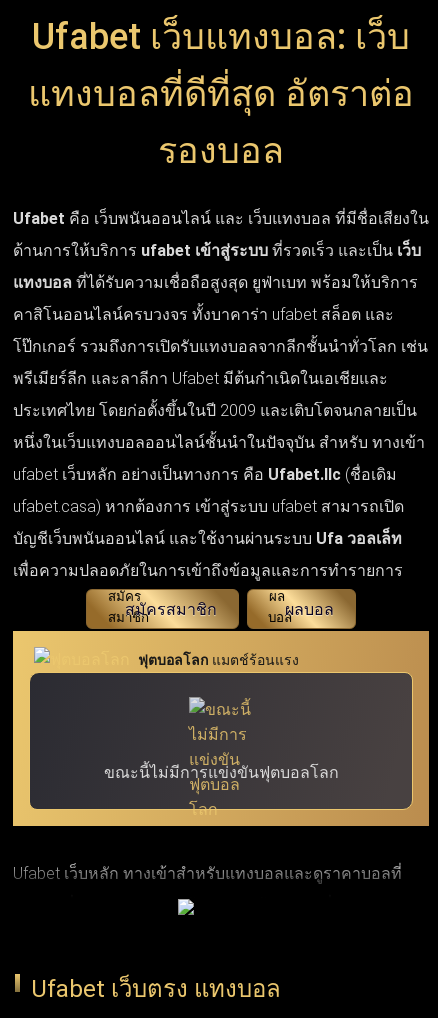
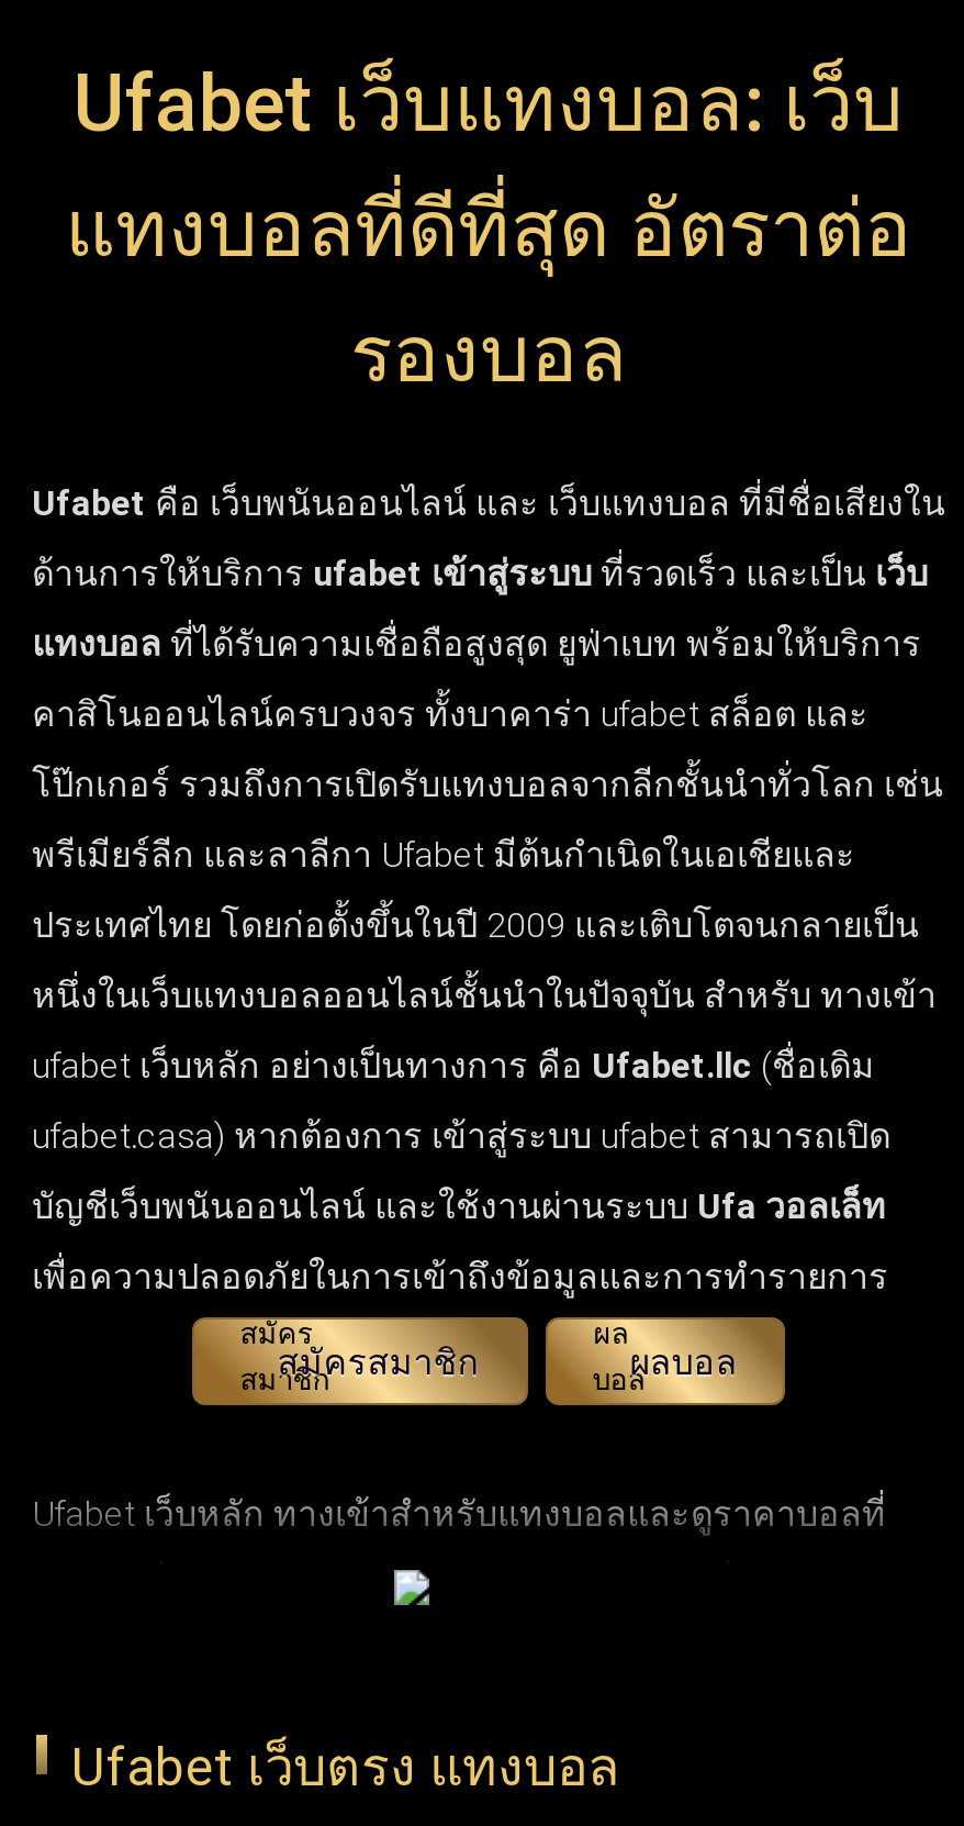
- [image]
- ฟุตบอลโลก แมตช์ร้อนแรง

- ขณะนี้ไม่มีการแข่งขันฟุตบอลโลก
